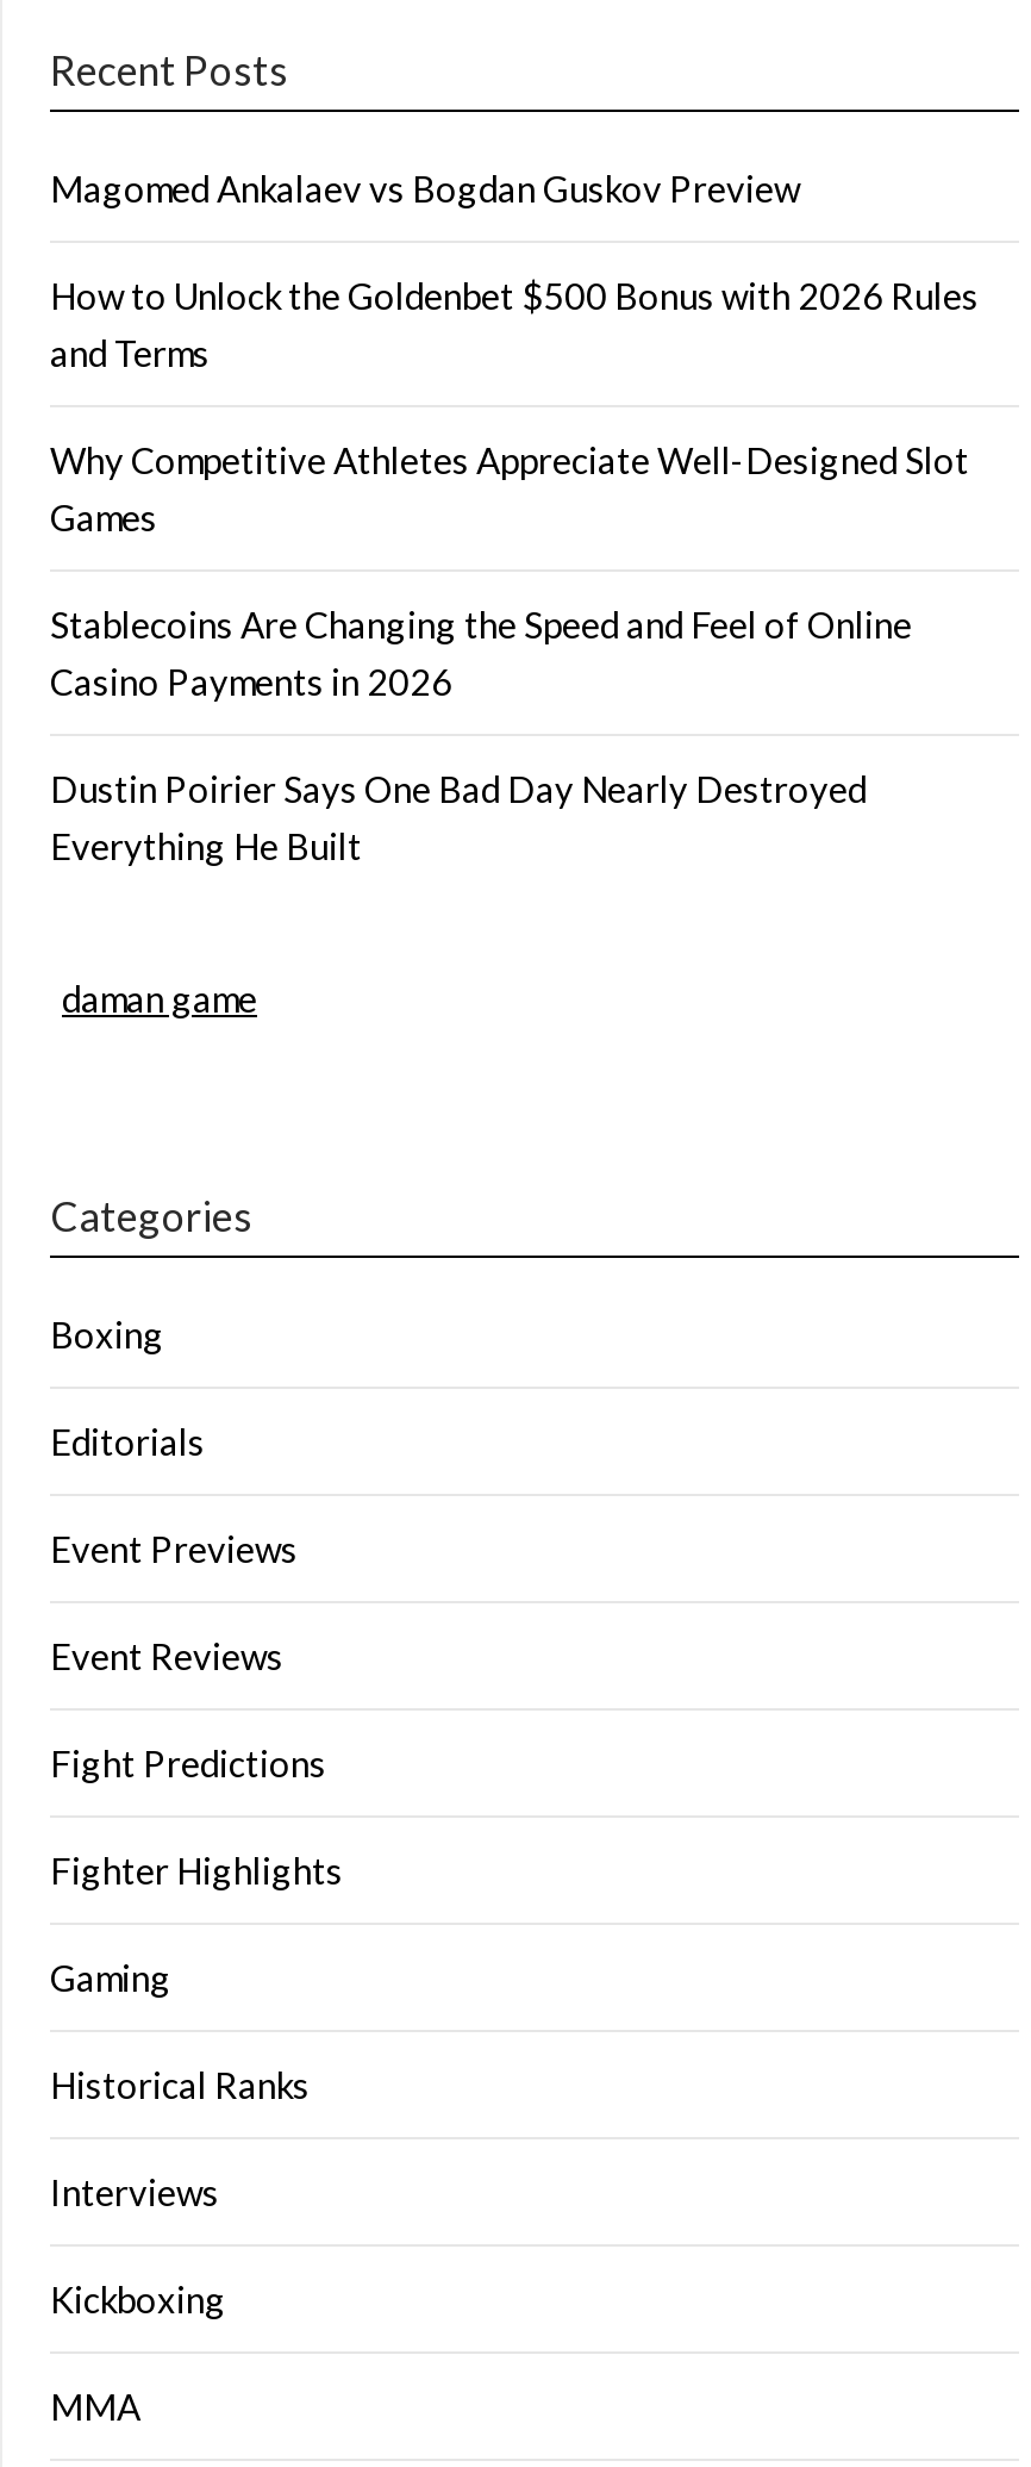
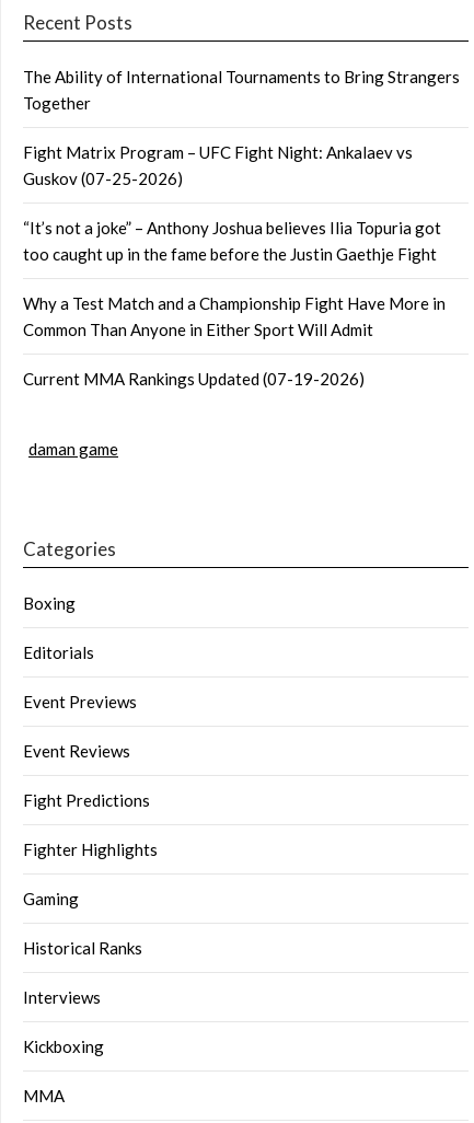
- Magomed Ankalaev vs Bogdan Guskov Preview
+ The Ability of International Tournaments to Bring Strangers
+ Together

- How to Unlock the Goldenbet $500 Bonus with 2026 Rules
- and Terms
+ Fight Matrix Program – UFC Fight Night: Ankalaev vs
+ Guskov (07-25-2026)

- Why Competitive Athletes Appreciate Well-Designed Slot
- Games
+ “It’s not a joke” – Anthony Joshua believes Ilia Topuria got
+ too caught up in the fame before the Justin Gaethje Fight

- Stablecoins Are Changing the Speed and Feel of Online
- Casino Payments in 2026
+ Why a Test Match and a Championship Fight Have More in
+ Common Than Anyone in Either Sport Will Admit

- Dustin Poirier Says One Bad Day Nearly Destroyed
- Everything He Built
+ Current MMA Rankings Updated (07-19-2026)
